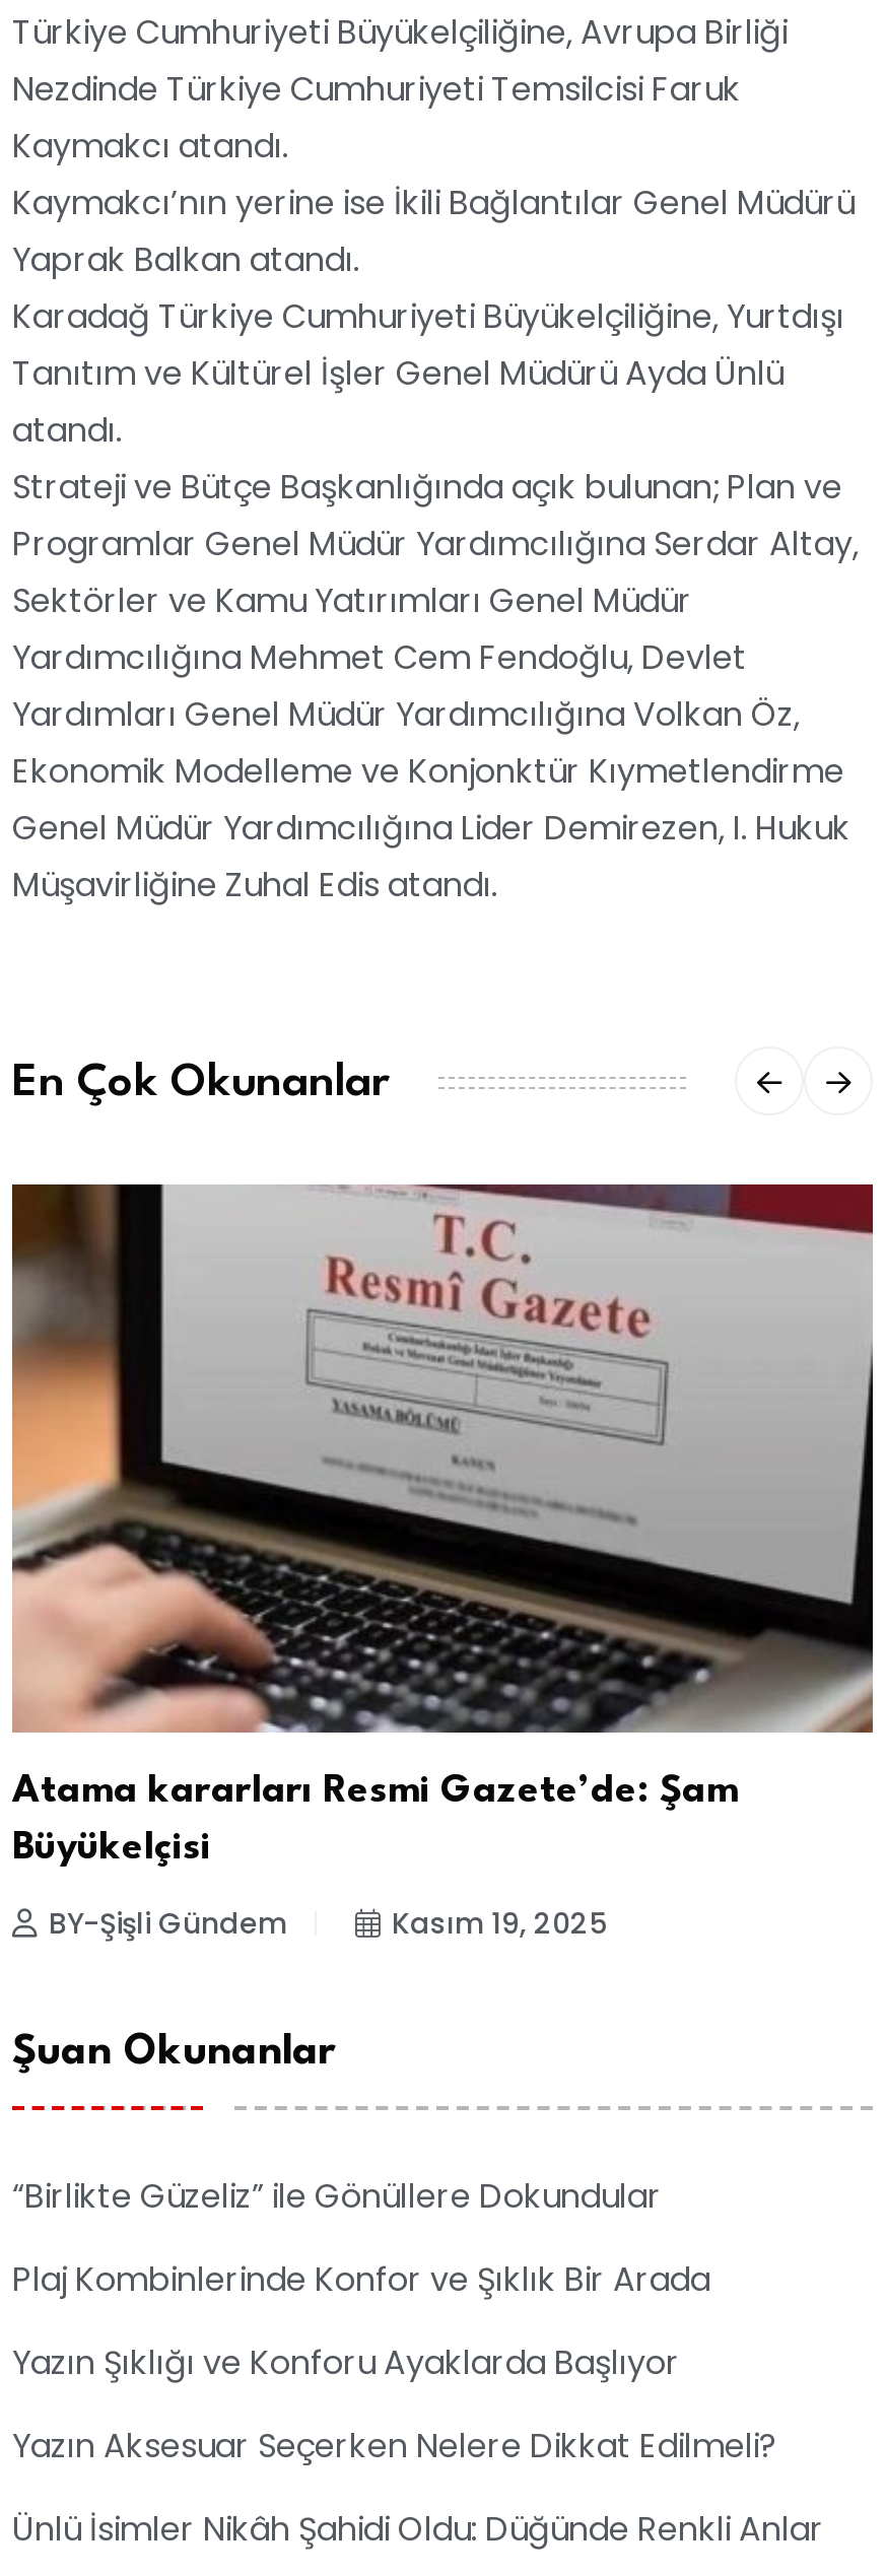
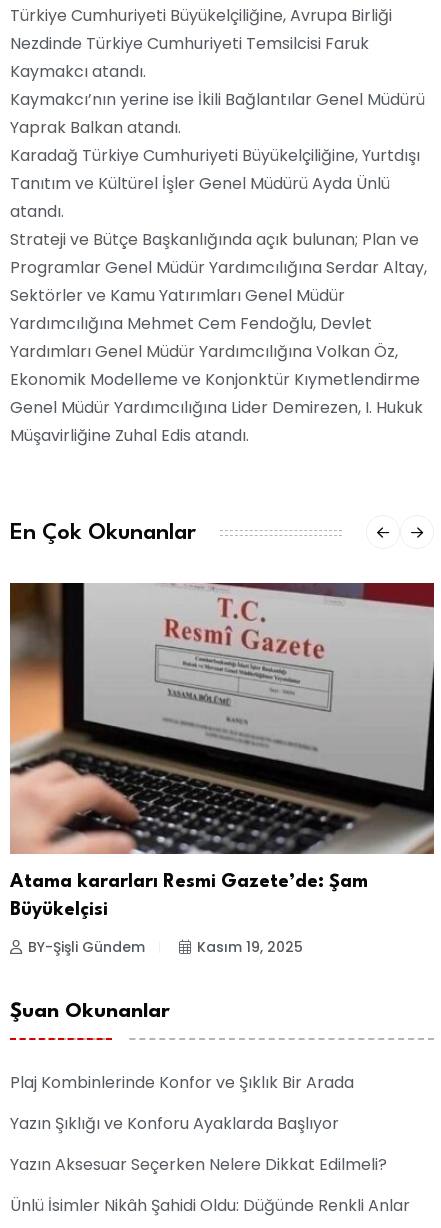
- “Birlikte Güzeliz” ile Gönüllere Dokundular
